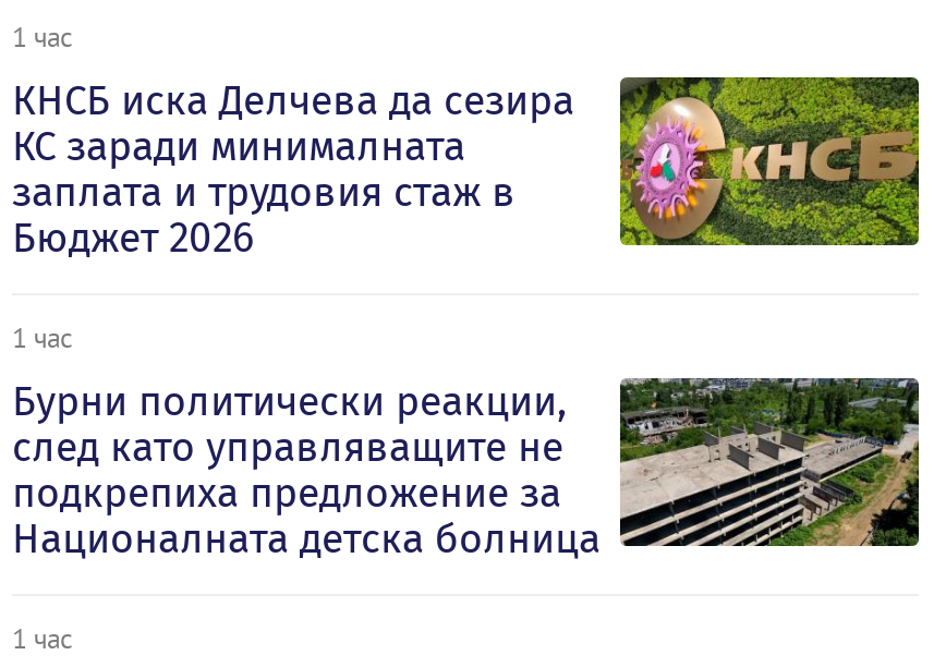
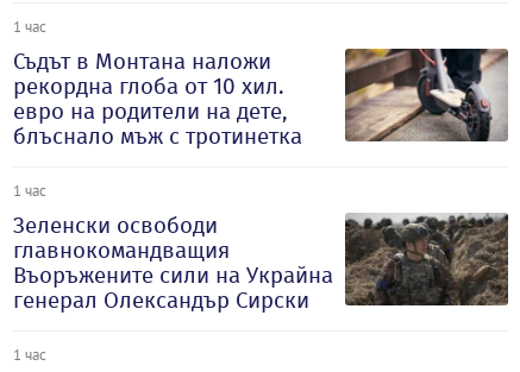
- [image]
- КНСБ иска Делчева да сезира
- КС заради минималната
- заплата и трудовия стаж в
- Бюджет 2026
+ [image]
+ Съдът в Монтана наложи
+ рекордна глоба от 10 хил.
+ евро на родители на дете,
+ блъснало мъж с тротинетка

- [image]
- Бурни политически реакции,
- след като управляващите не
- подкрепиха предложение за
- Националната детска болница
+ [image]
+ Зеленски освободи
+ главнокомандващия
+ Въоръжените сили на Украйна
+ генерал Олександър Сирски
